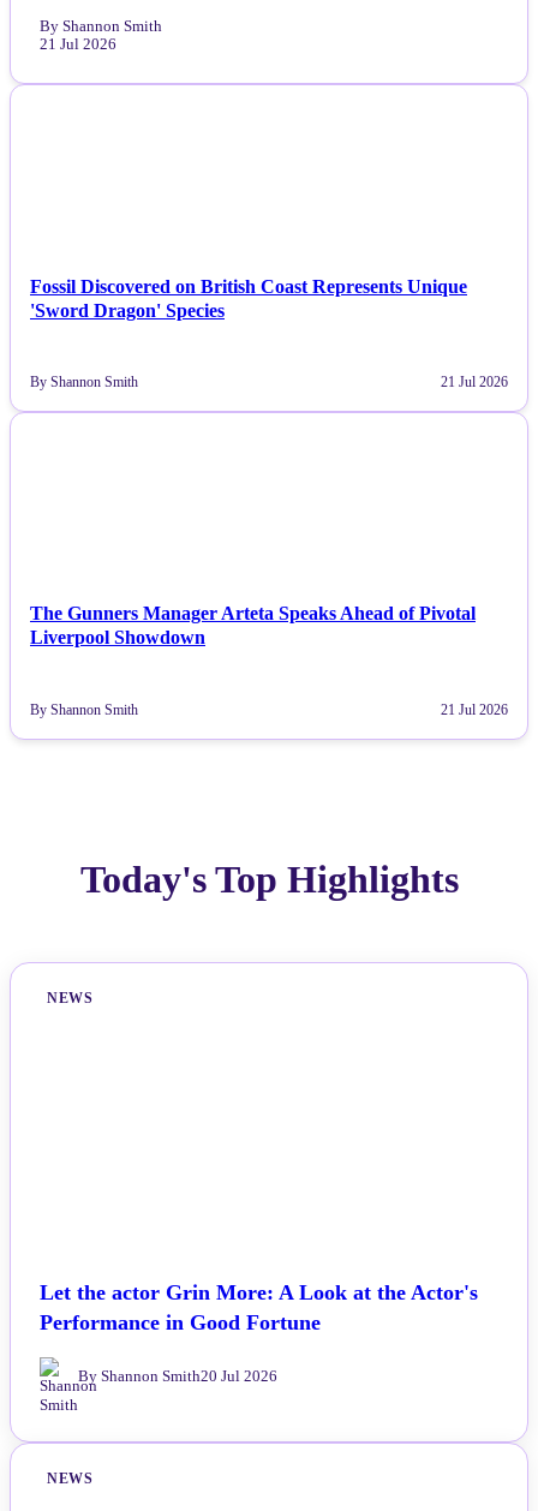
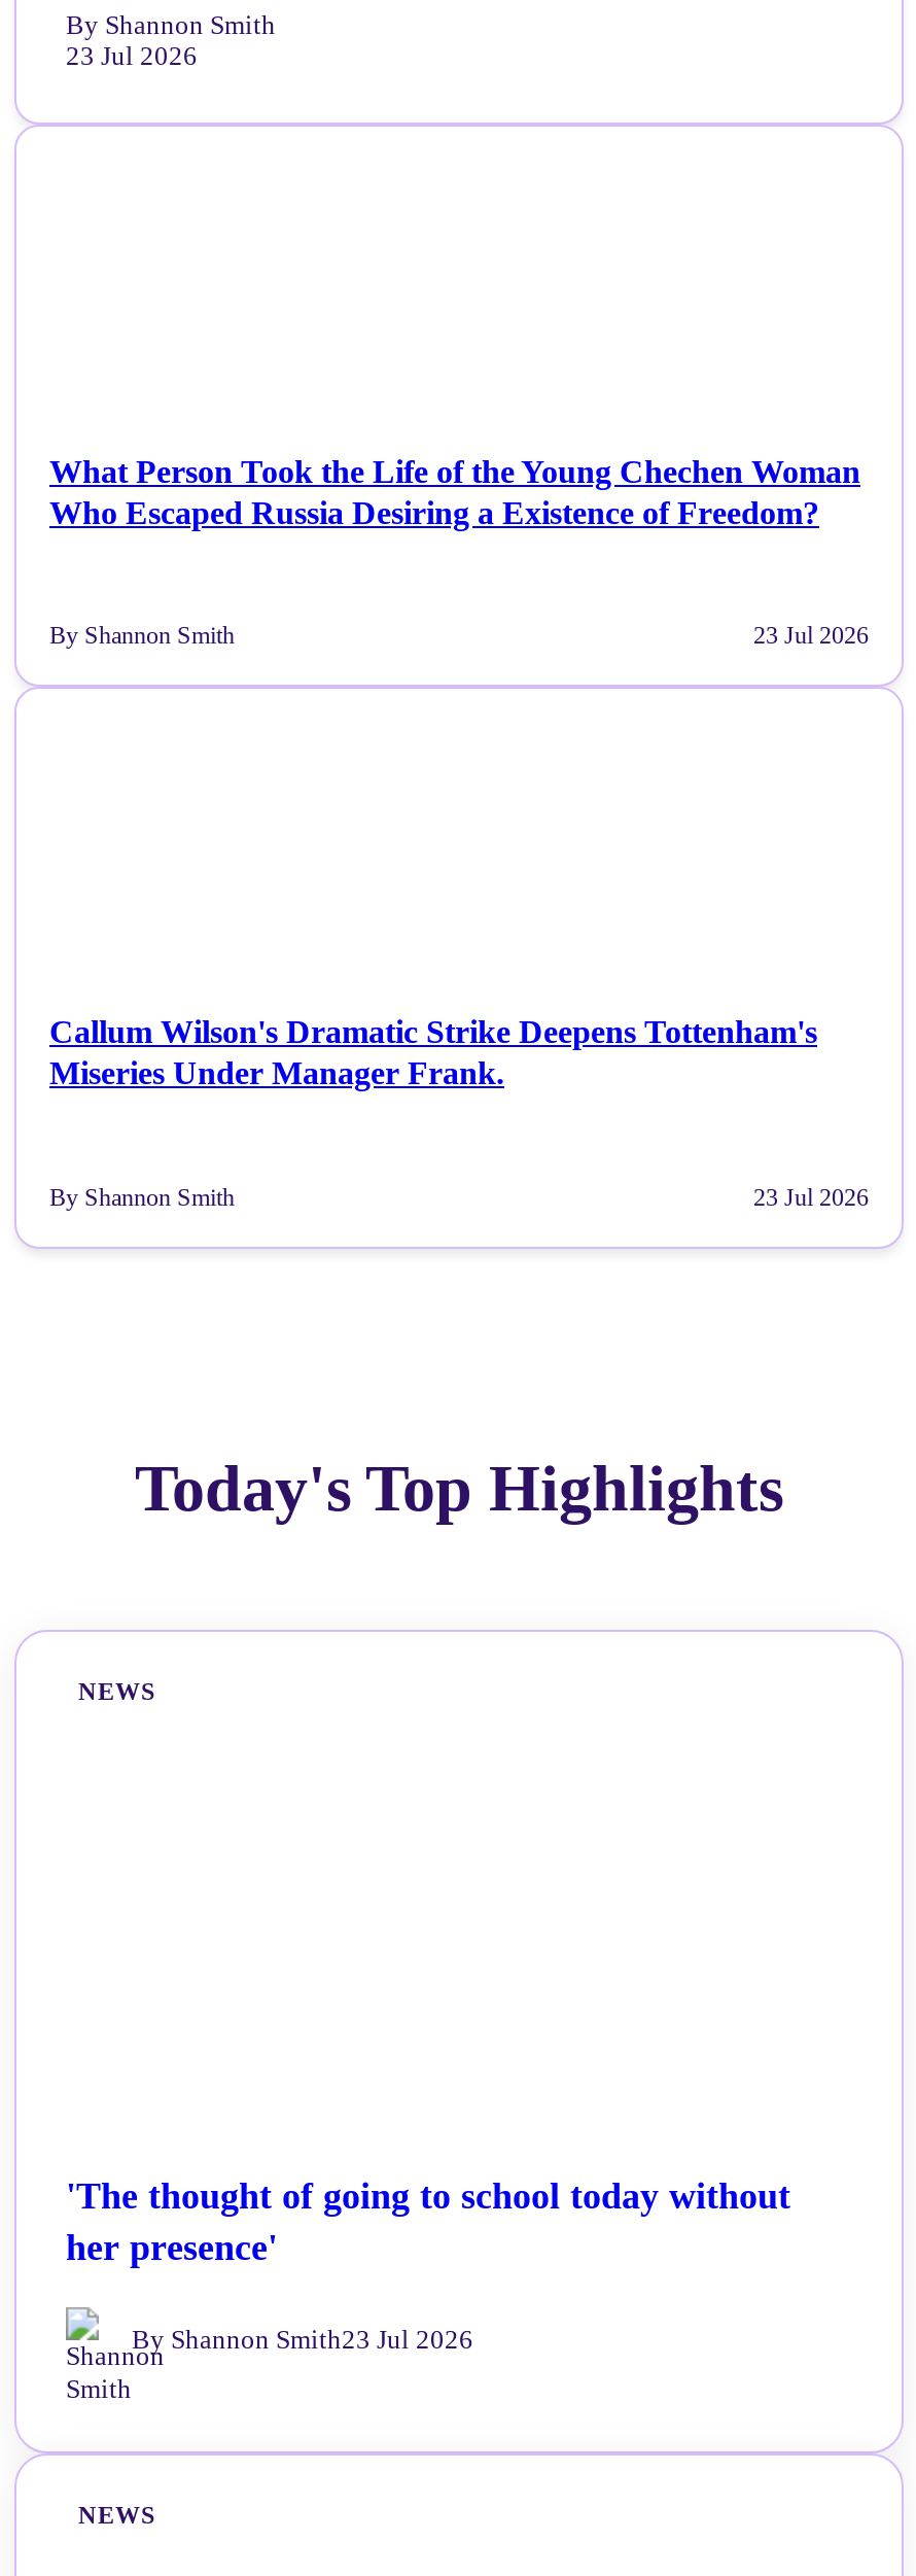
- 21 Jul 2026
+ 23 Jul 2026

- Fossil Discovered on British Coast Represents Unique
- 'Sword Dragon' Species
+ What Person Took the Life of the Young Chechen Woman
+ Who Escaped Russia Desiring a Existence of Freedom?

- 21 Jul 2026
+ 23 Jul 2026

- The Gunners Manager Arteta Speaks Ahead of Pivotal
- Liverpool Showdown
+ Callum Wilson's Dramatic Strike Deepens Tottenham's
+ Miseries Under Manager Frank.

- 21 Jul 2026
+ 23 Jul 2026

- Let the actor Grin More: A Look at the Actor's
- Performance in Good Fortune
+ 'The thought of going to school today without
+ her presence'

- By Shannon Smith20 Jul 2026
+ By Shannon Smith23 Jul 2026
